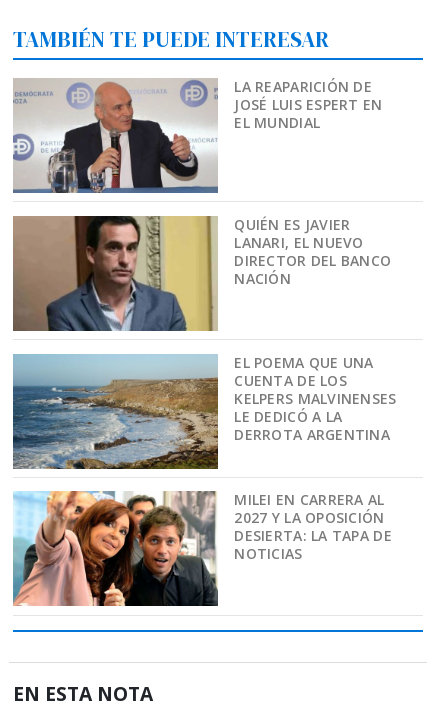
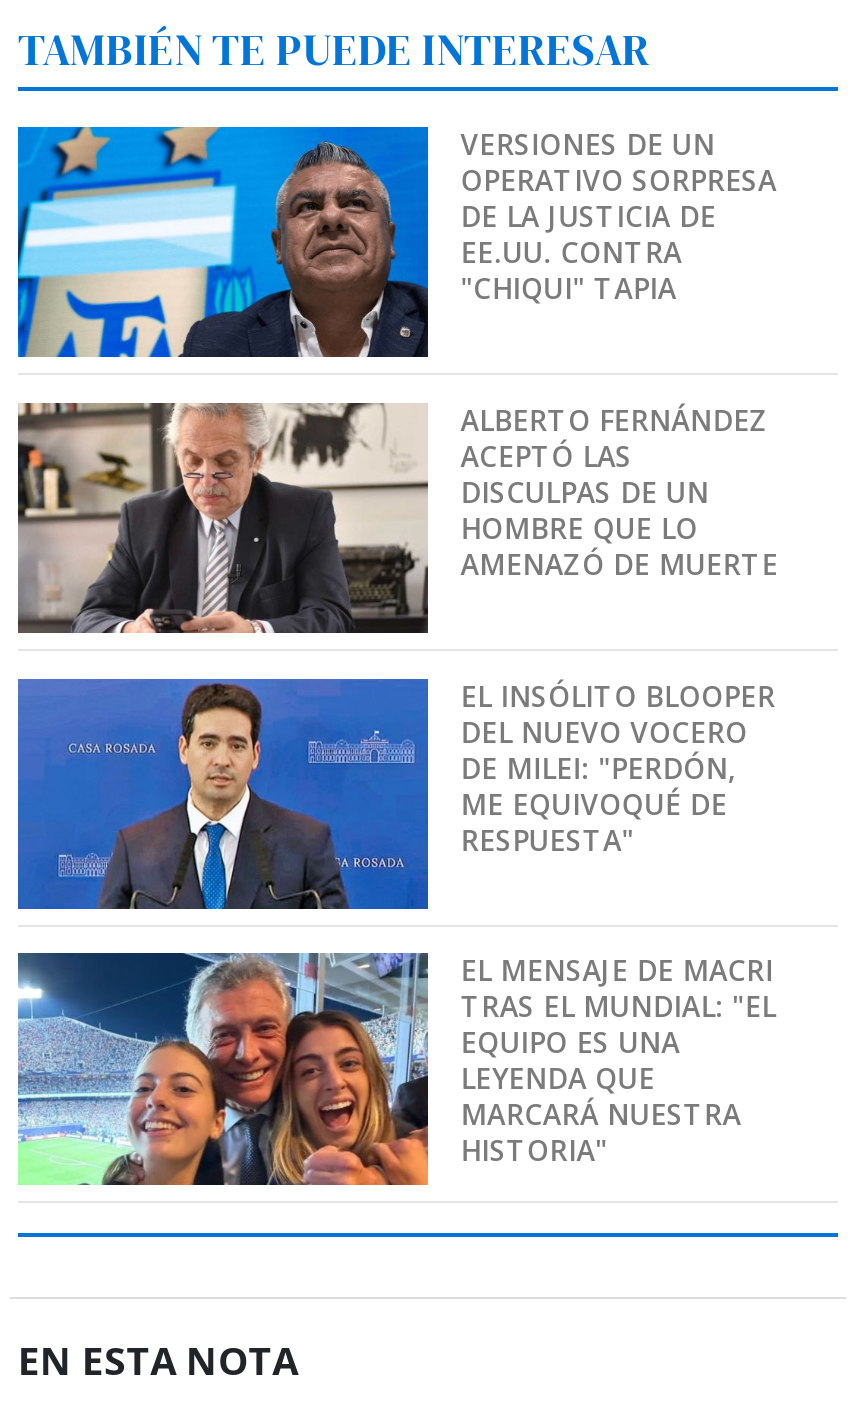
- [image]
- LA REAPARICIÓN DE
- JOSÉ LUIS ESPERT EN
- EL MUNDIAL
+ [image]
+ VERSIONES DE UN
+ OPERATIVO SORPRESA
+ DE LA JUSTICIA DE
+ EE.UU. CONTRA
+ "CHIQUI" TAPIA

- [image]
- QUIÉN ES JAVIER
- LANARI, EL NUEVO
- DIRECTOR DEL BANCO
- NACIÓN
+ [image]
+ ALBERTO FERNÁNDEZ
+ ACEPTÓ LAS
+ DISCULPAS DE UN
+ HOMBRE QUE LO
+ AMENAZÓ DE MUERTE

- [image]
- EL POEMA QUE UNA
- CUENTA DE LOS
- KELPERS MALVINENSES
- LE DEDICÓ A LA
- DERROTA ARGENTINA
+ [image]
+ EL INSÓLITO BLOOPER
+ DEL NUEVO VOCERO
+ DE MILEI: "PERDÓN,
+ ME EQUIVOQUÉ DE
+ RESPUESTA"

- [image]
- MILEI EN CARRERA AL
- 2027 Y LA OPOSICIÓN
- DESIERTA: LA TAPA DE
- NOTICIAS
+ [image]
+ EL MENSAJE DE MACRI
+ TRAS EL MUNDIAL: "EL
+ EQUIPO ES UNA
+ LEYENDA QUE
+ MARCARÁ NUESTRA
+ HISTORIA"
